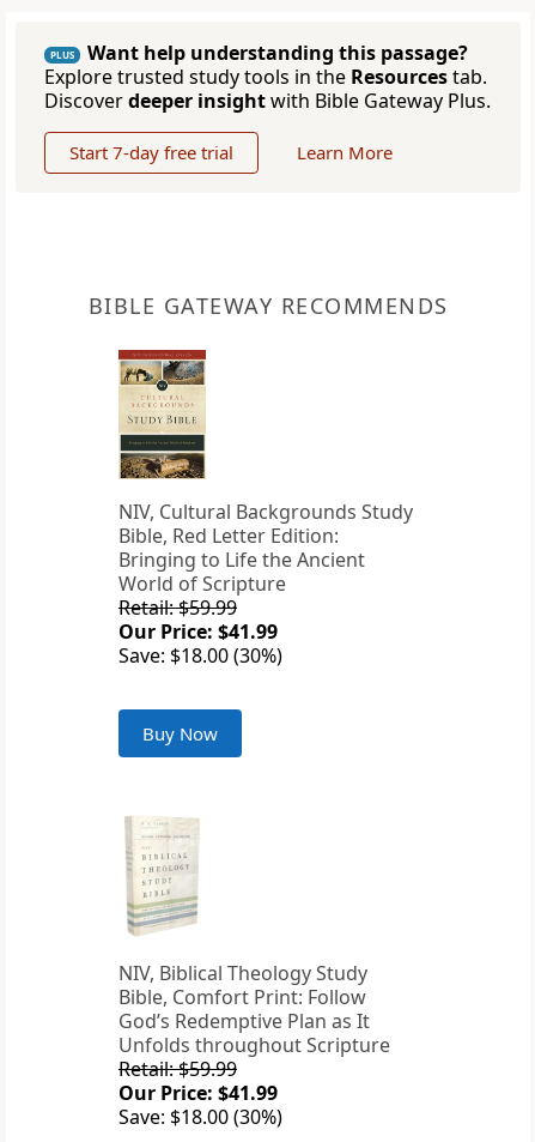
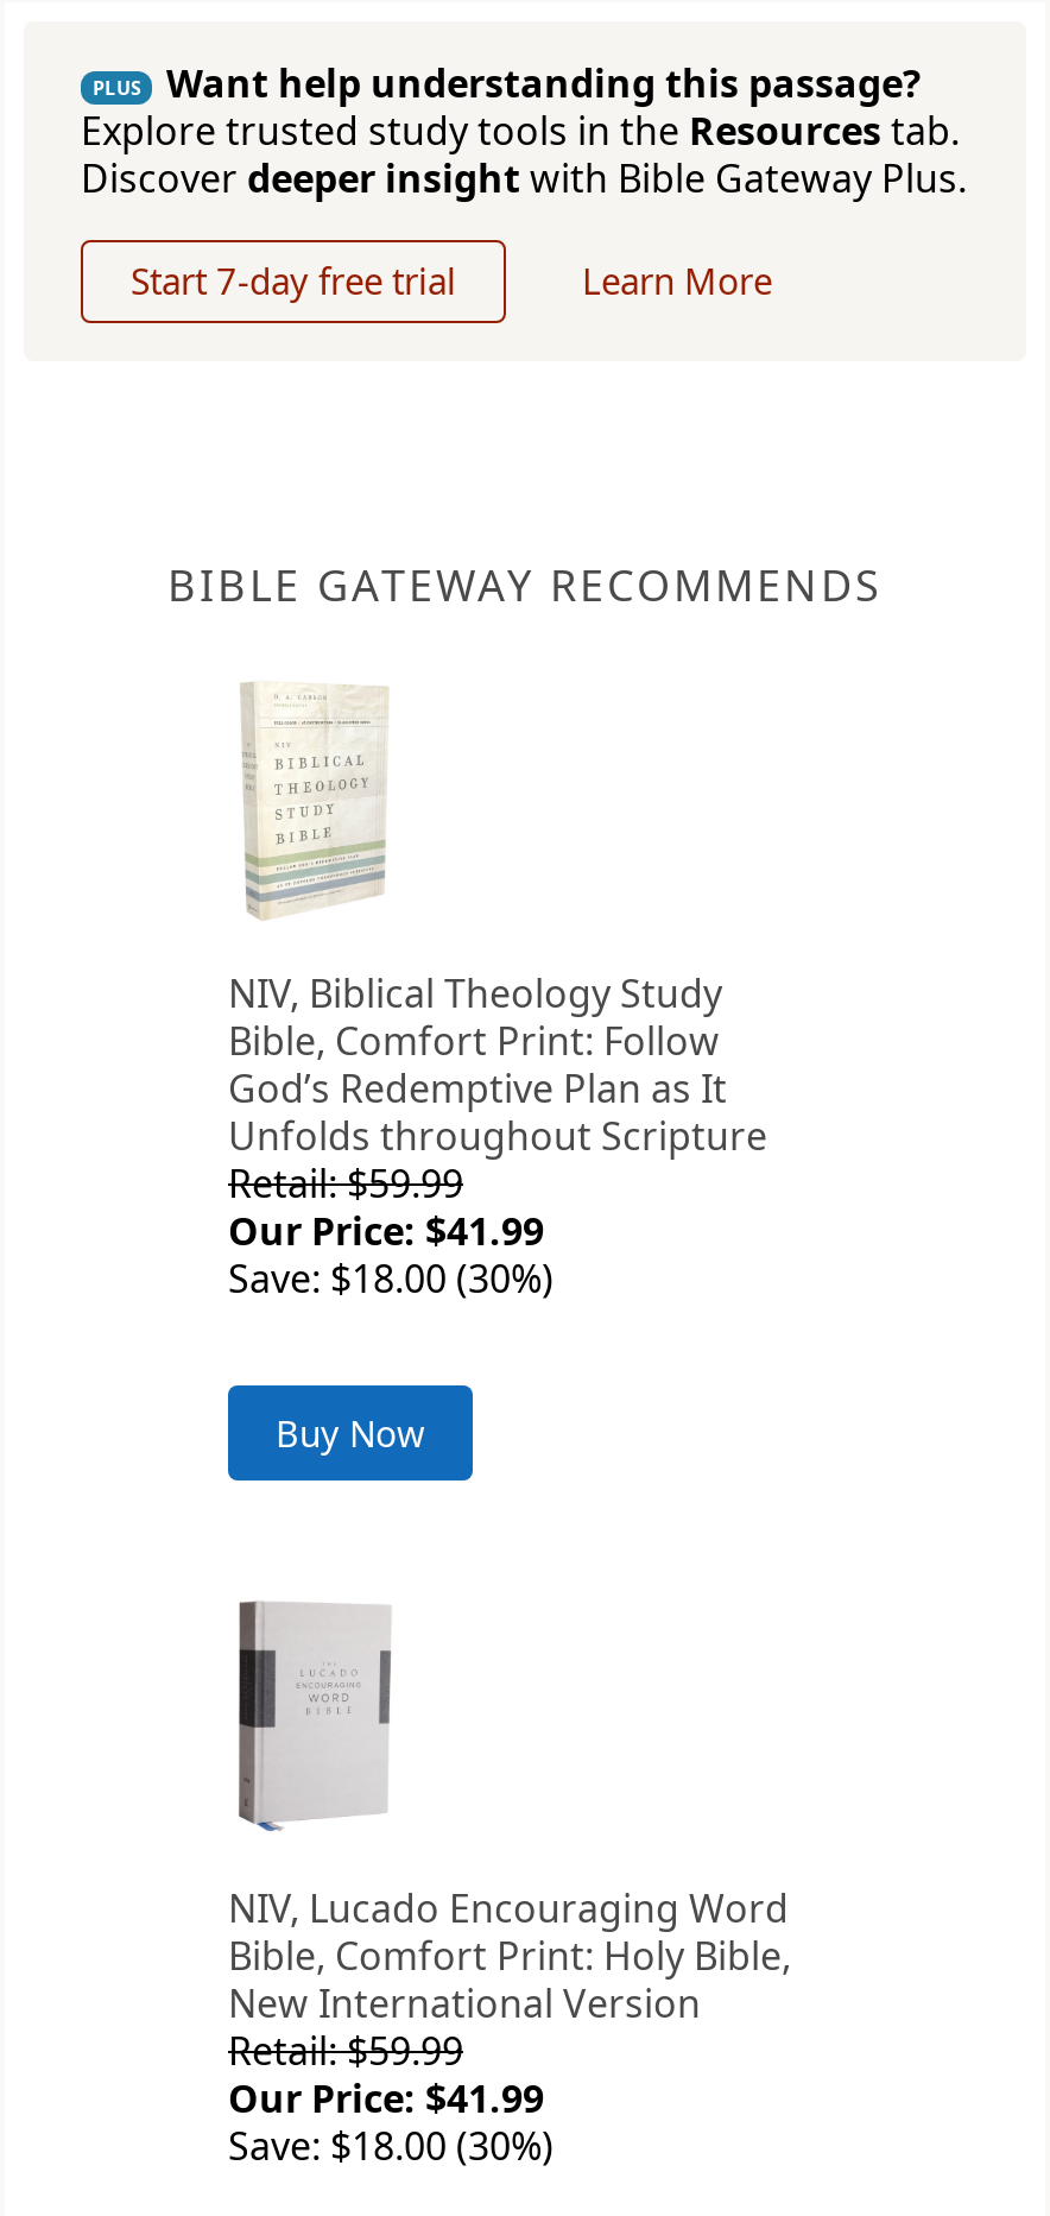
- [image]
+ [image]

- NIV, Cultural Backgrounds Study
- Bible, Red Letter Edition:
- Bringing to Life the Ancient
- World of Scripture

+ NIV, Lucado Encouraging Word
+ Bible, Comfort Print: Holy Bible,
+ New International Version

- [image]
+ [image]

moved up: NIV, Biblical Theology Study | Bible, Comfort Print: Follow | God’s Redemptive Plan as It | Unfolds throughout Scripture
